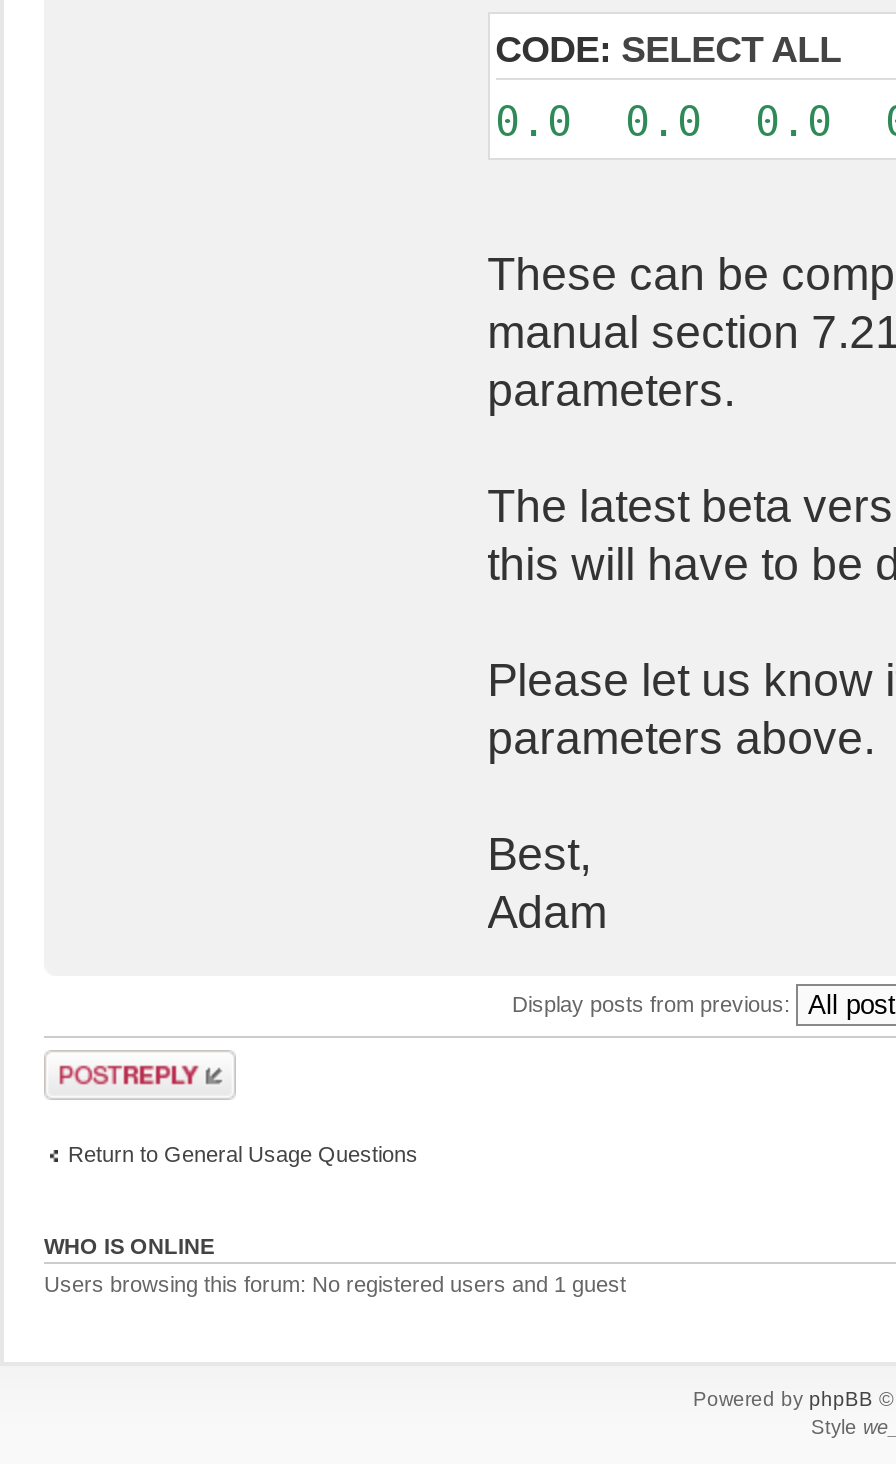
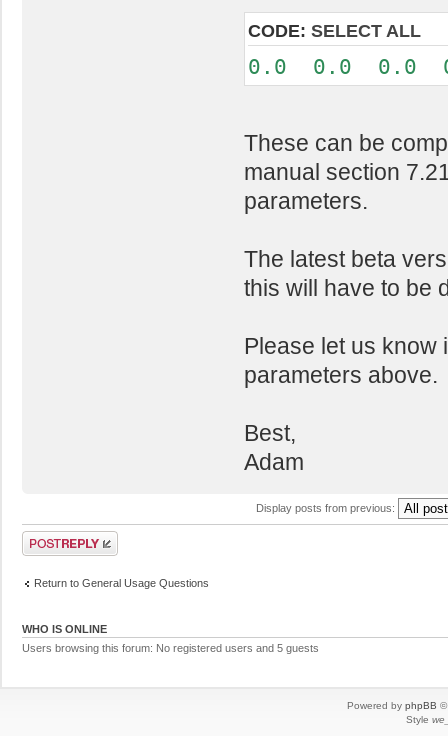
- Users browsing this forum: No registered users and 1 guest
+ Users browsing this forum: No registered users and 5 guests
